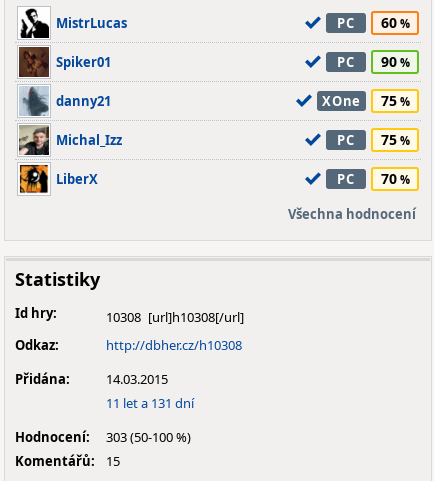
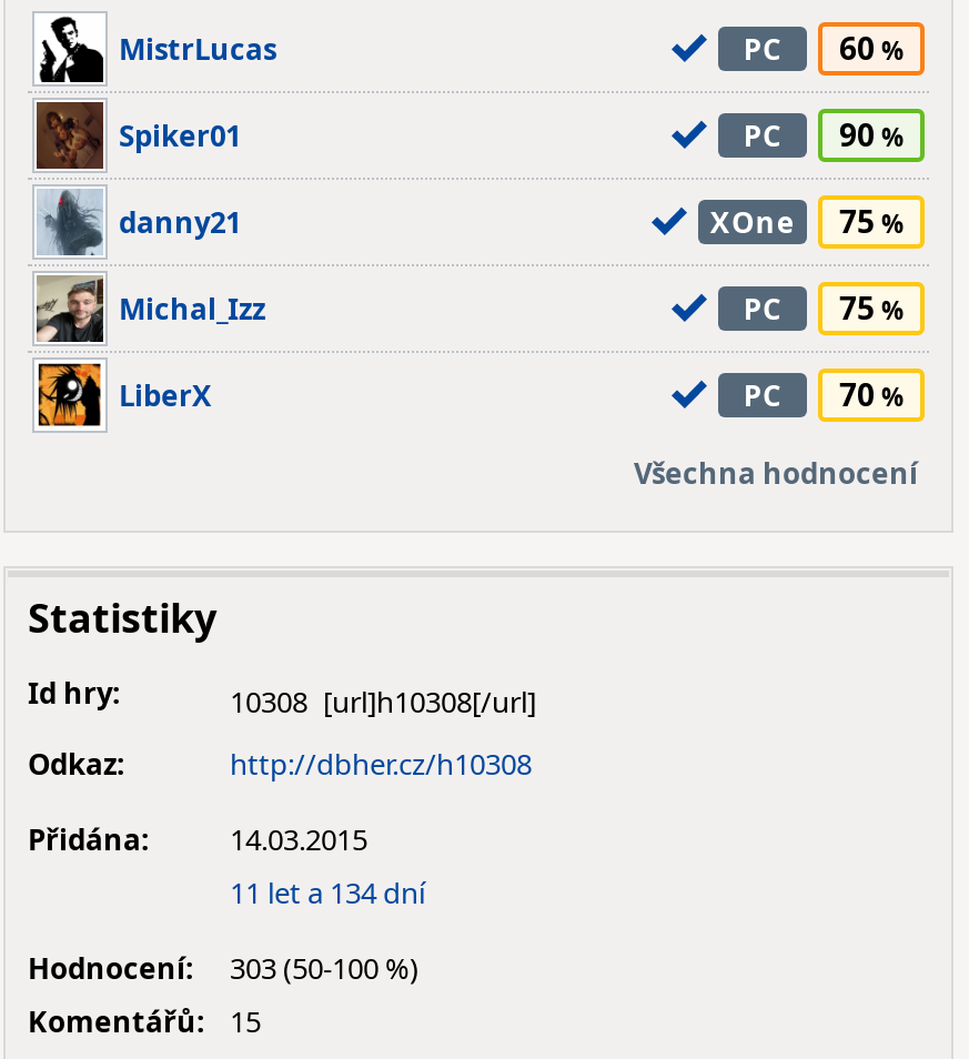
- 11 let a 131 dní
+ 11 let a 134 dní
